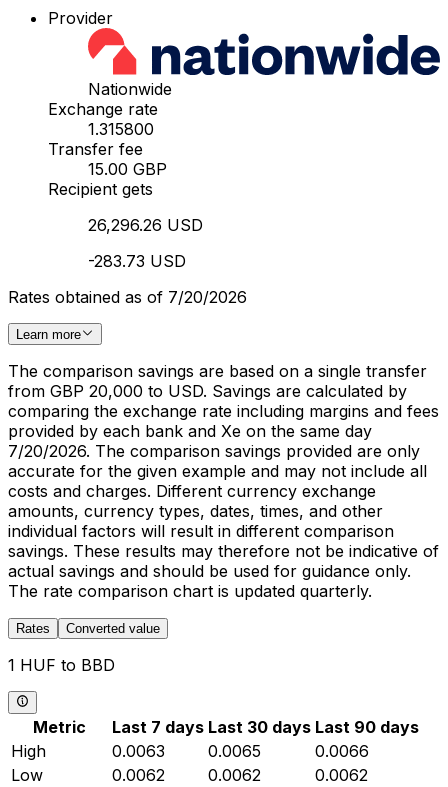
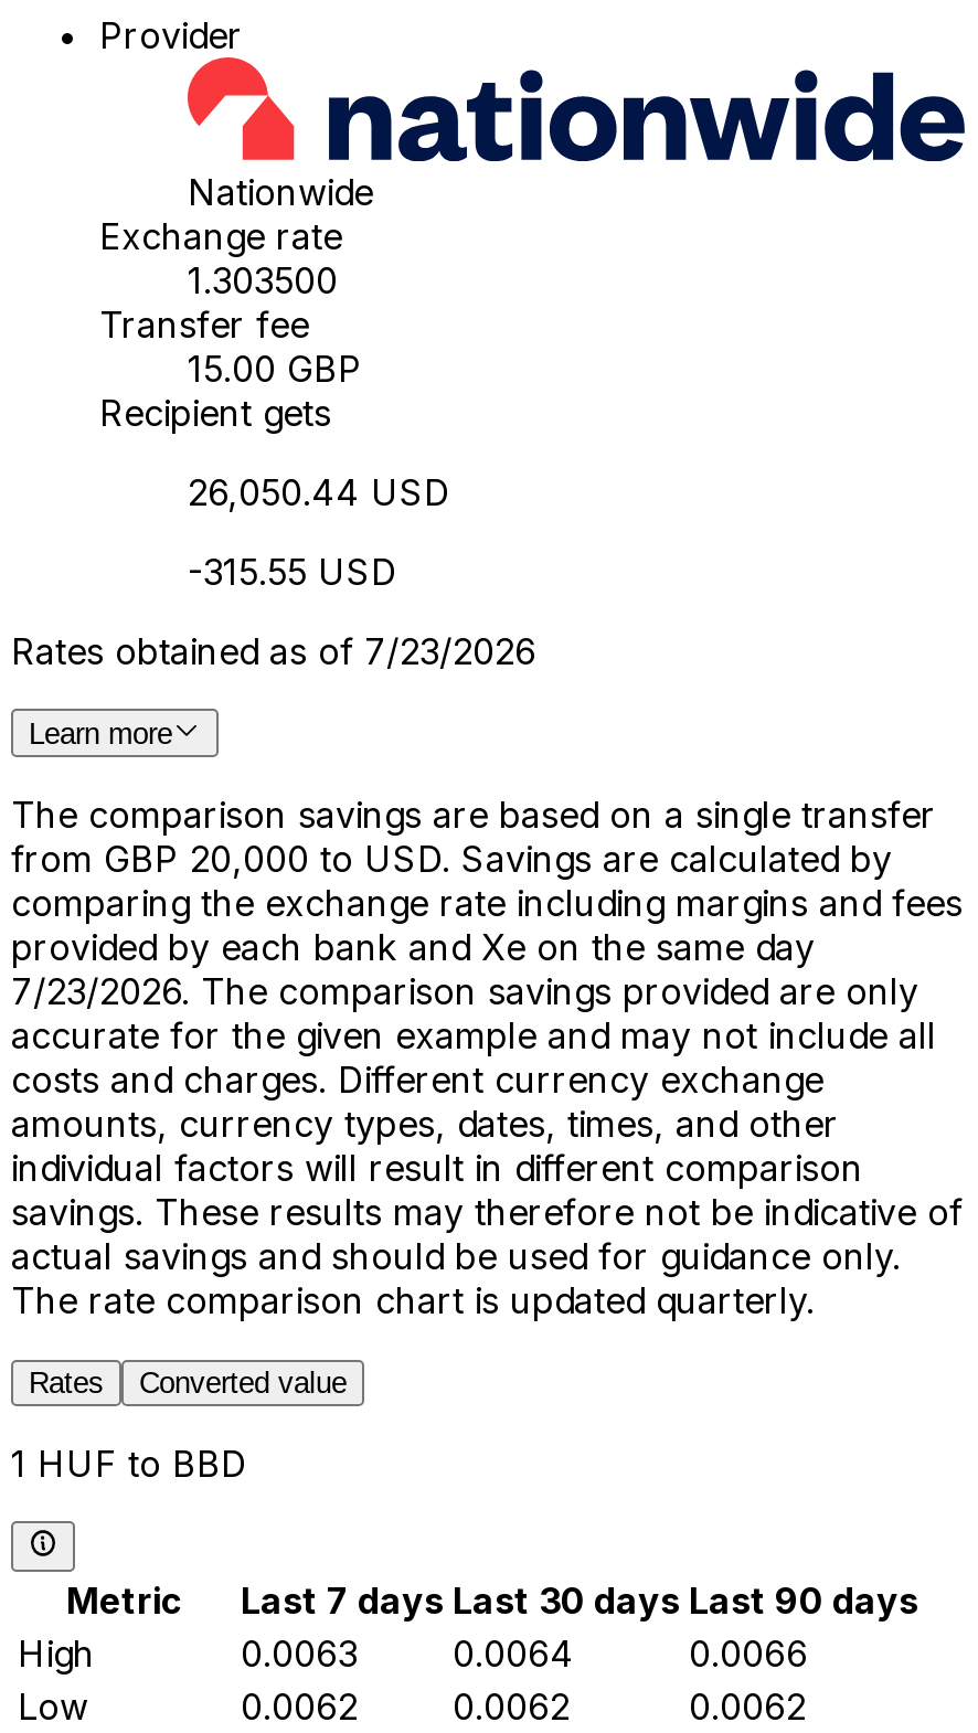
- 1.315800
+ 1.303500

- 26,296.26 USD
+ 26,050.44 USD

- -283.73 USD
+ -315.55 USD

- Rates obtained as of 7/20/2026
+ Rates obtained as of 7/23/2026

- 7/20/2026. The comparison savings provided are only
+ 7/23/2026. The comparison savings provided are only

- 0.0065
+ 0.0064
